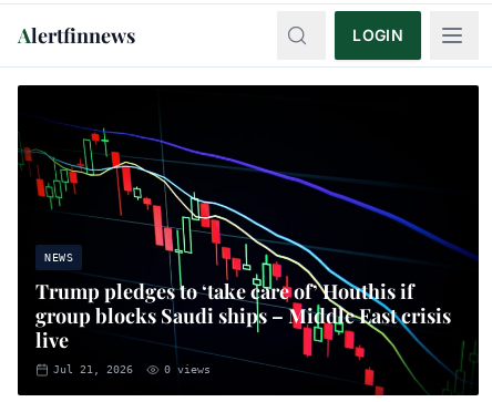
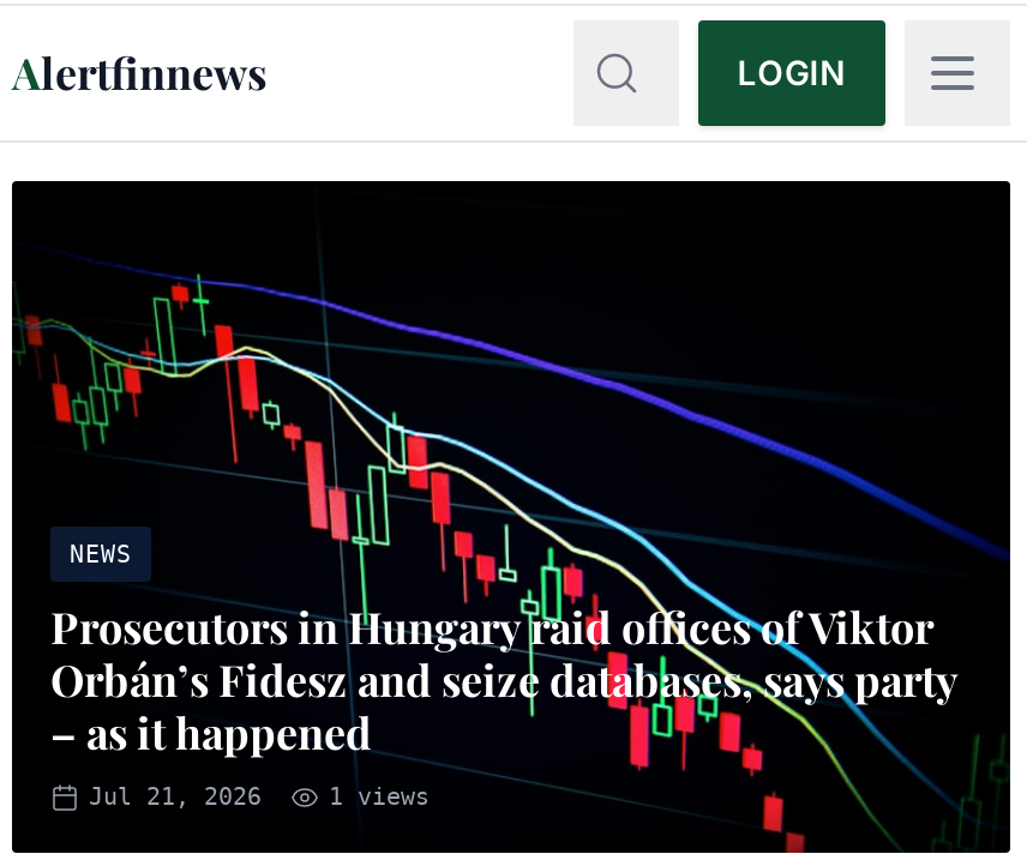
- Trump pledges to ‘take care of’ Houthis if
- group blocks Saudi ships – Middle East crisis
- live
+ Prosecutors in Hungary raid offices of Viktor
+ Orbán’s Fidesz and seize databases, says party
+ – as it happened

- 0 views
+ 1 views
